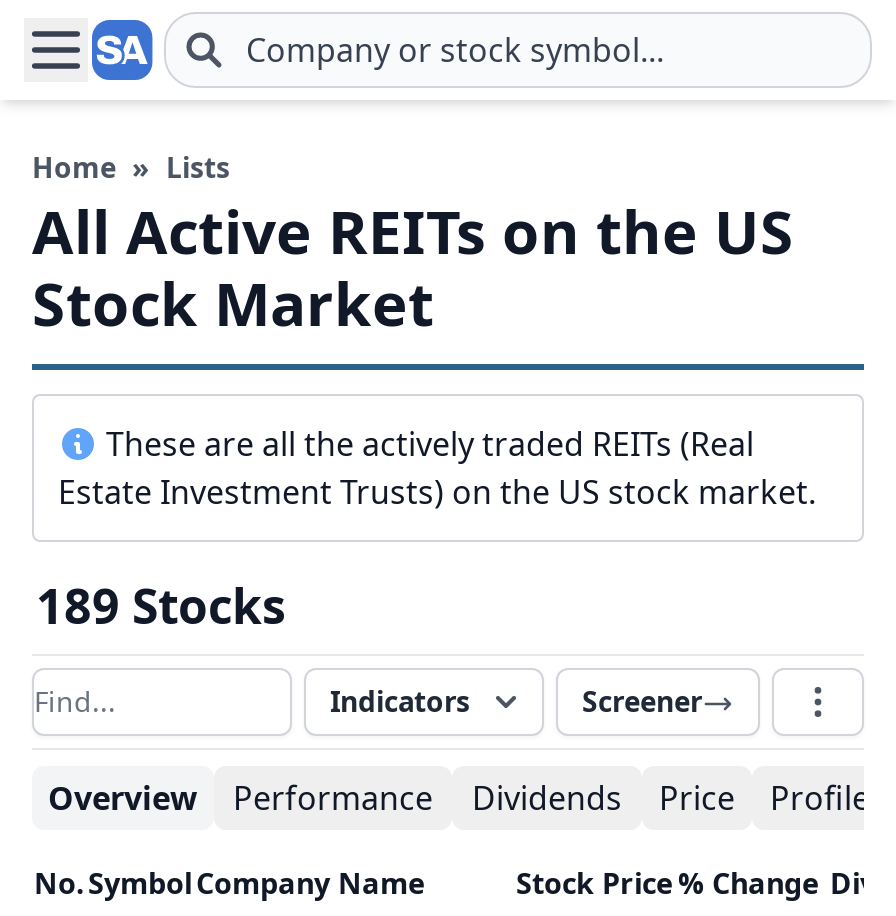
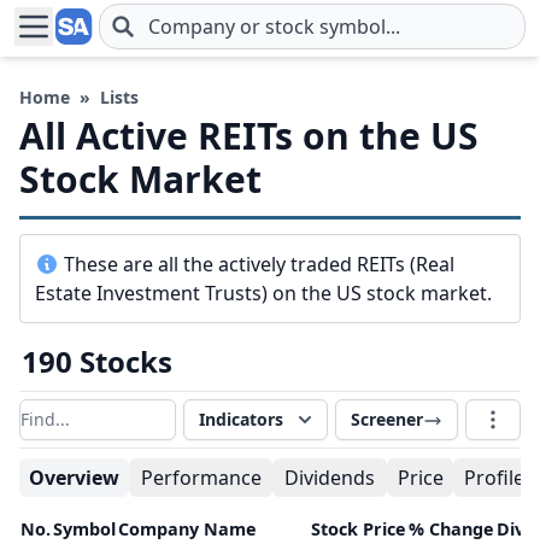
- 189 Stocks
+ 190 Stocks
